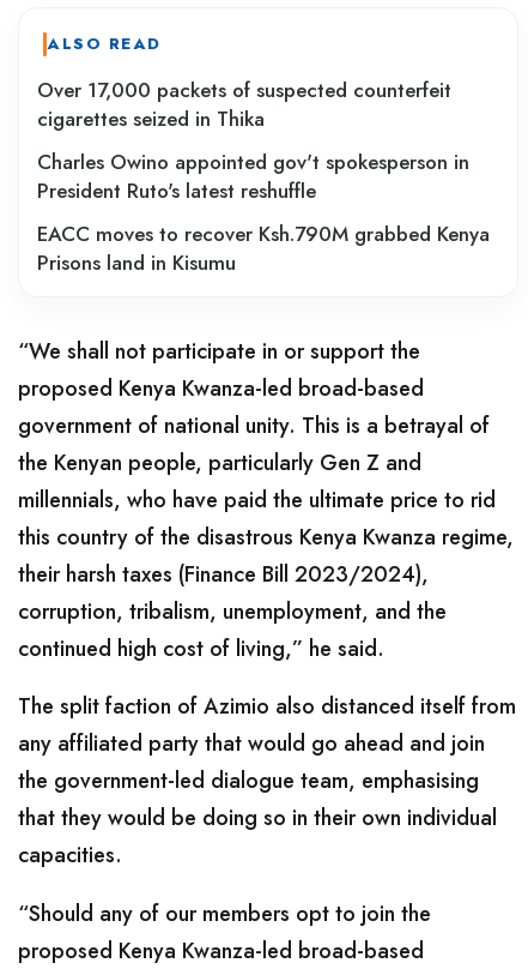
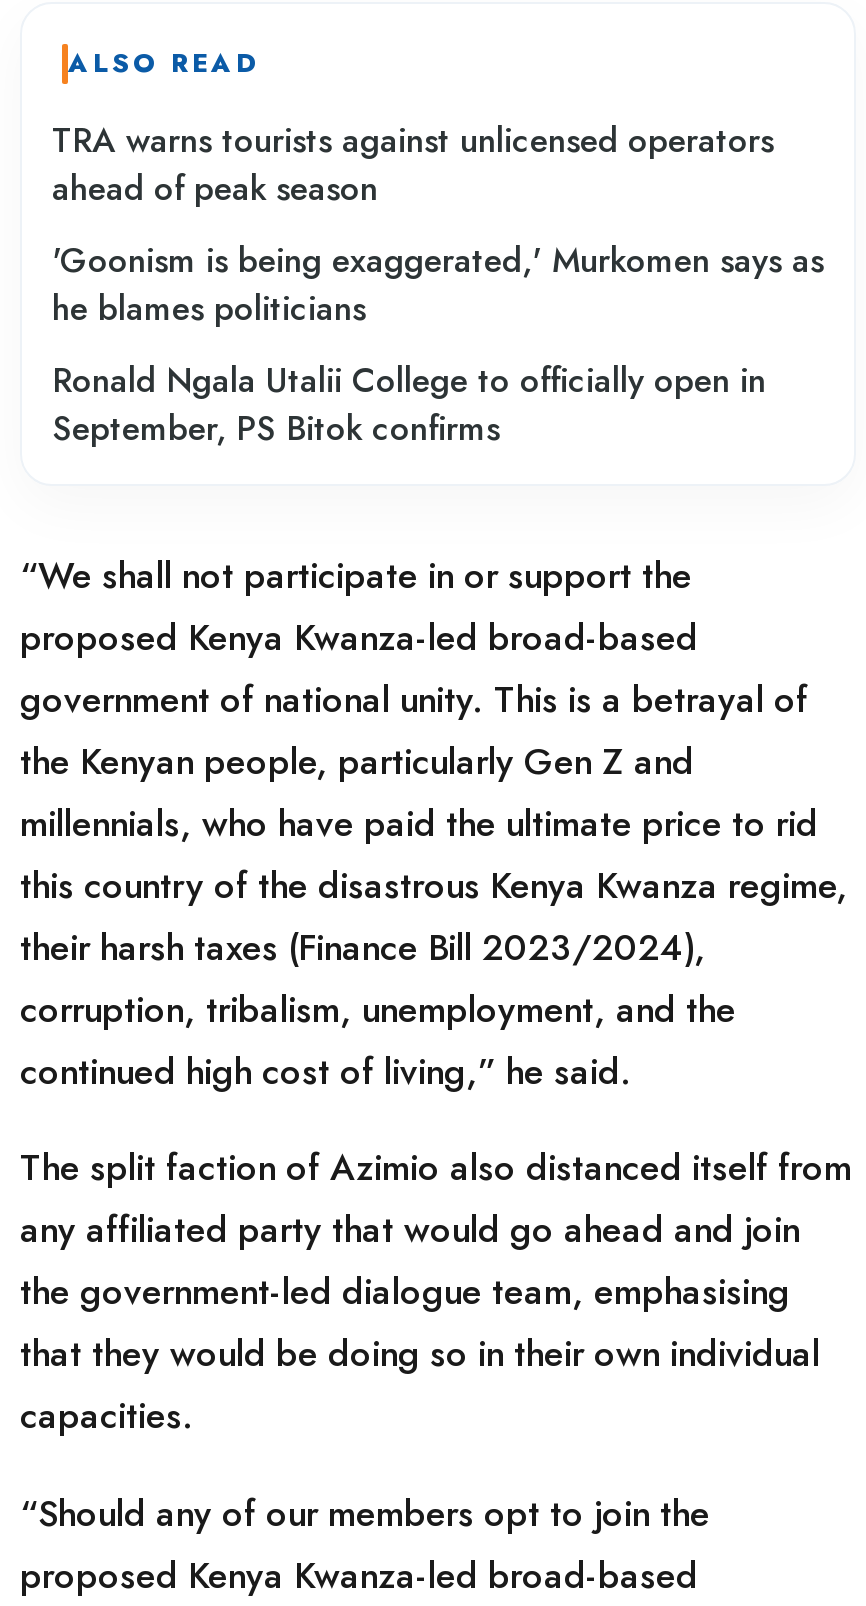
- Over 17,000 packets of suspected counterfeit
- cigarettes seized in Thika
+ TRA warns tourists against unlicensed operators
+ ahead of peak season

- Charles Owino appointed gov't spokesperson in
- President Ruto's latest reshuffle
+ 'Goonism is being exaggerated,' Murkomen says as
+ he blames politicians

- EACC moves to recover Ksh.790M grabbed Kenya
- Prisons land in Kisumu
+ Ronald Ngala Utalii College to officially open in
+ September, PS Bitok confirms
